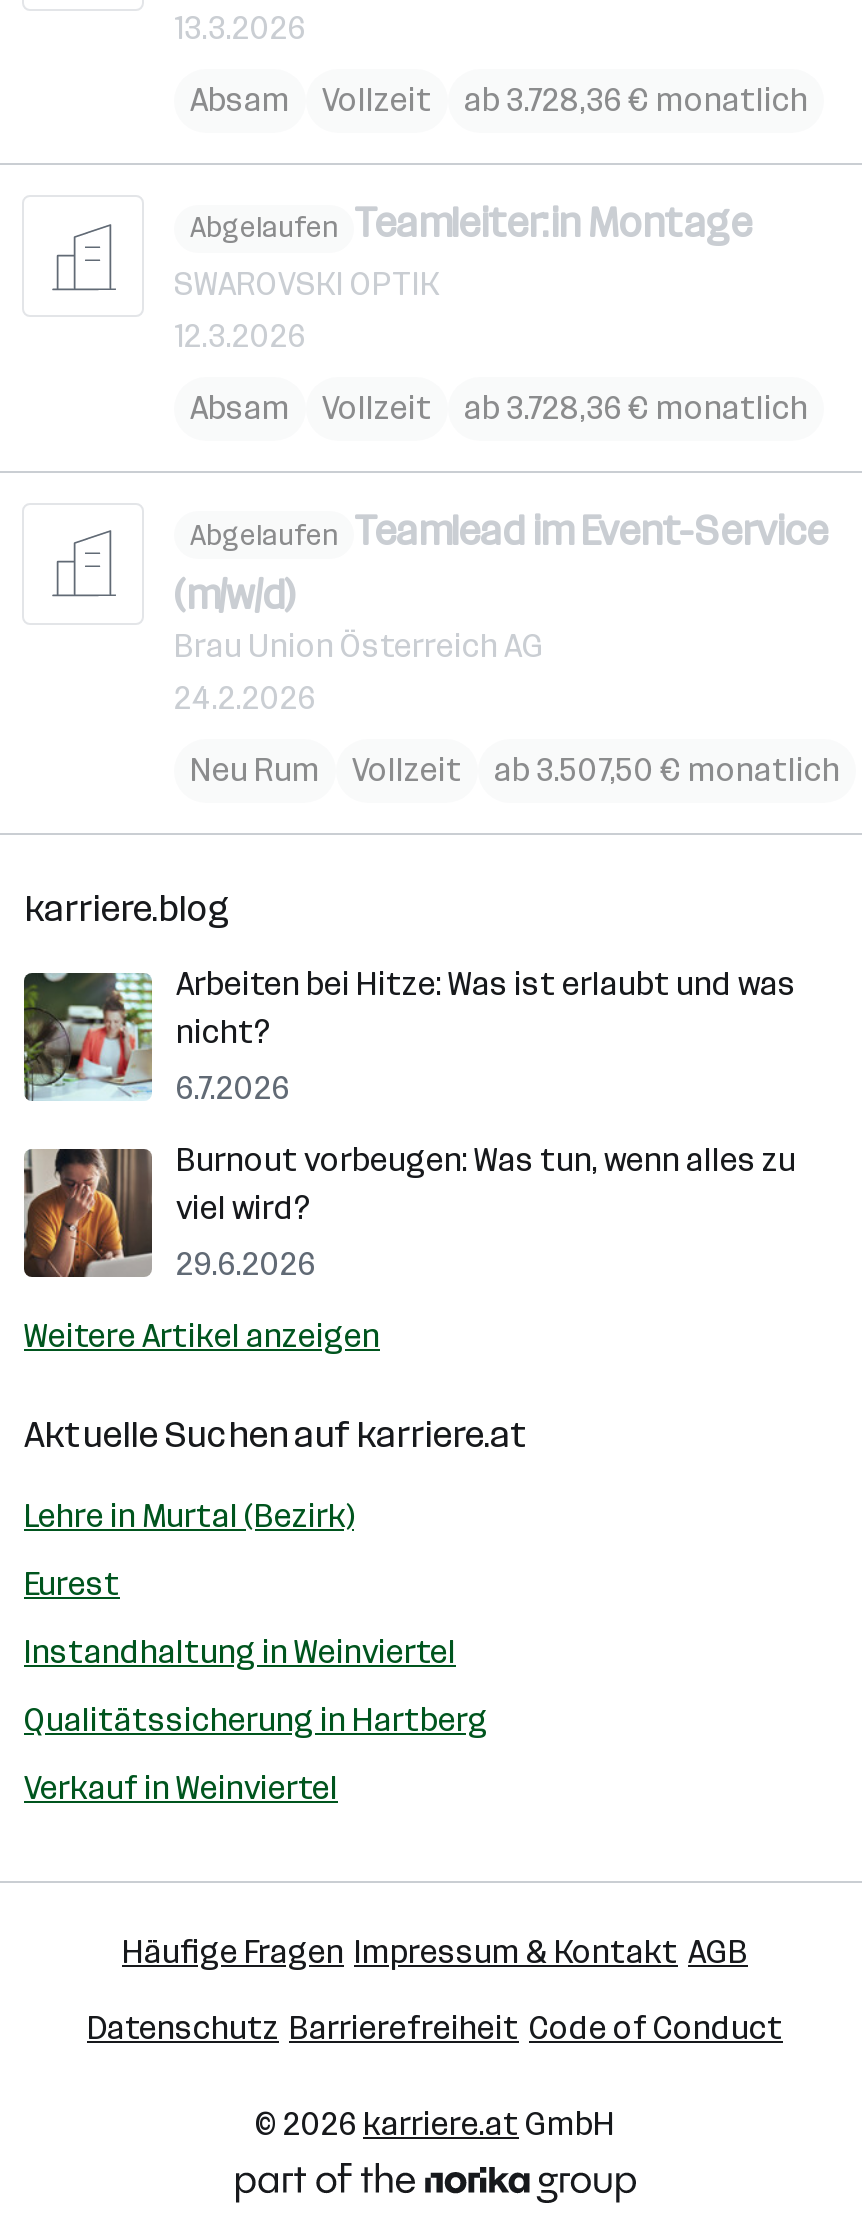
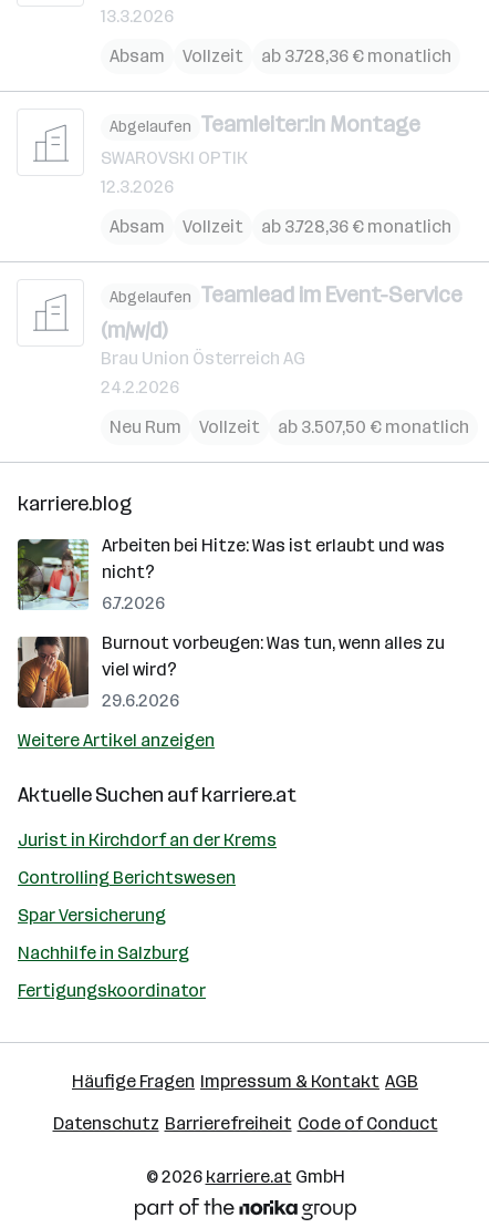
- Lehre in Murtal (Bezirk)
+ Jurist in Kirchdorf an der Krems

- Eurest
+ Controlling Berichtswesen

- Instandhaltung in Weinviertel
+ Spar Versicherung

- Qualitätssicherung in Hartberg
+ Nachhilfe in Salzburg

- Verkauf in Weinviertel
+ Fertigungskoordinator
